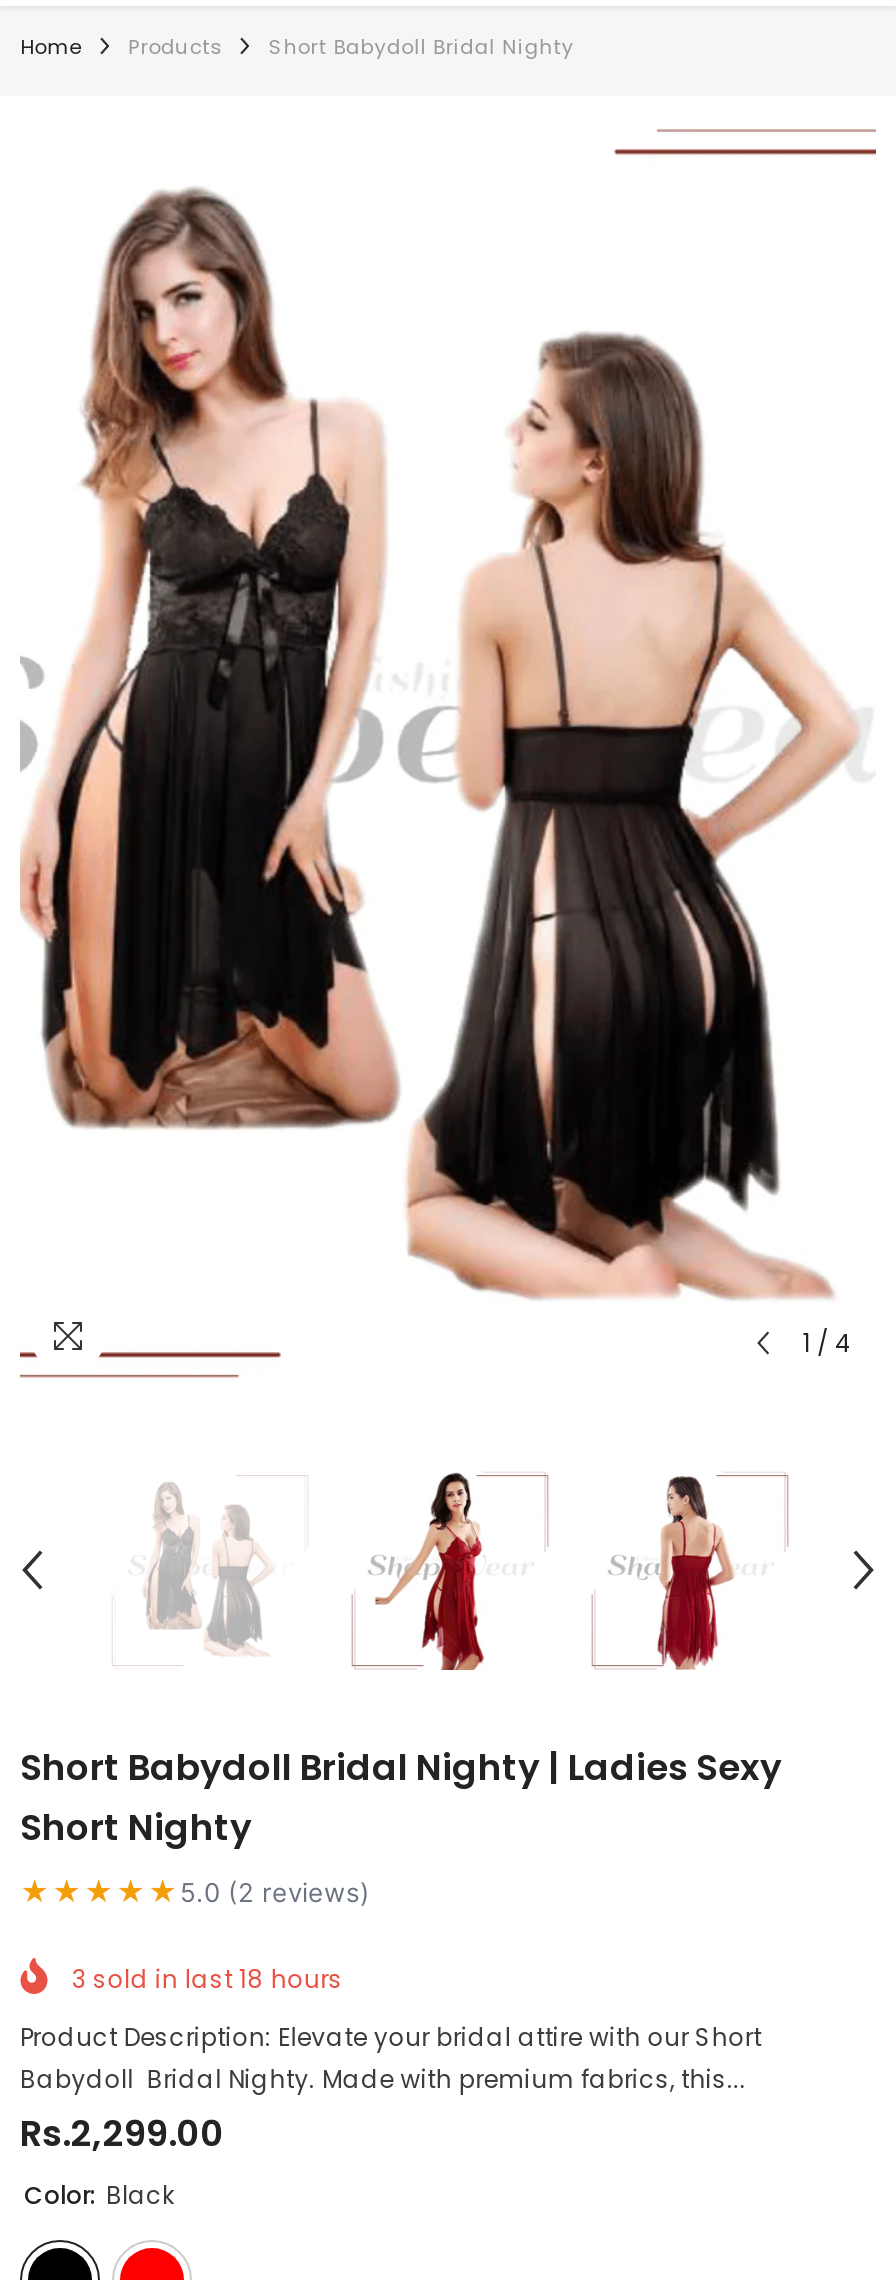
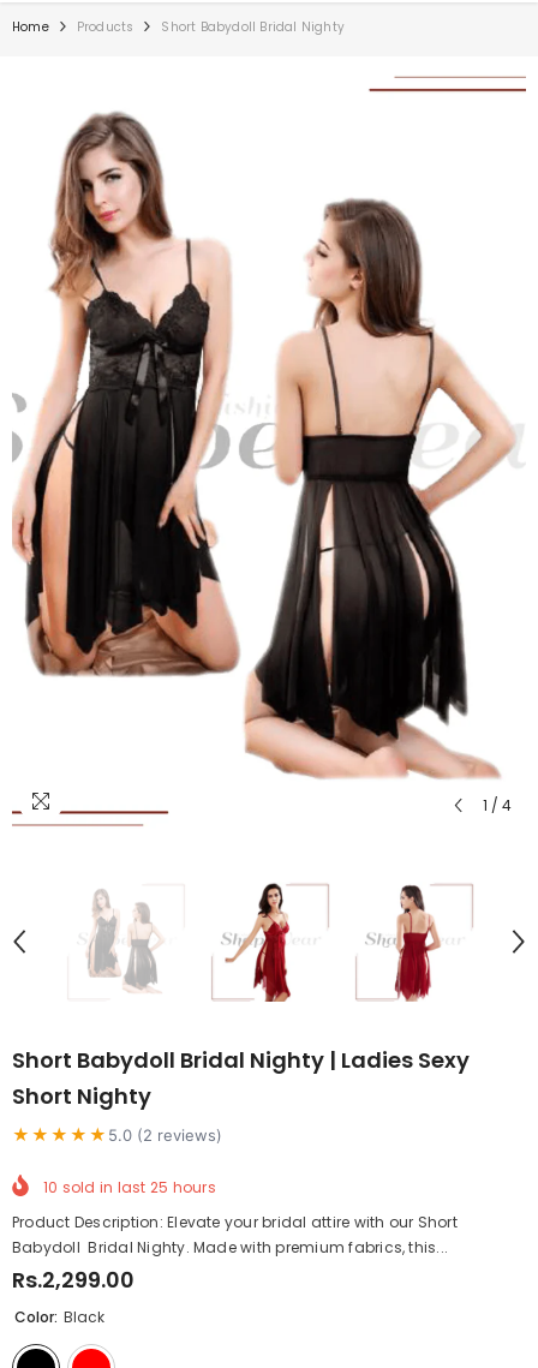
- 3 sold in last 18 hours
+ 10 sold in last 25 hours
